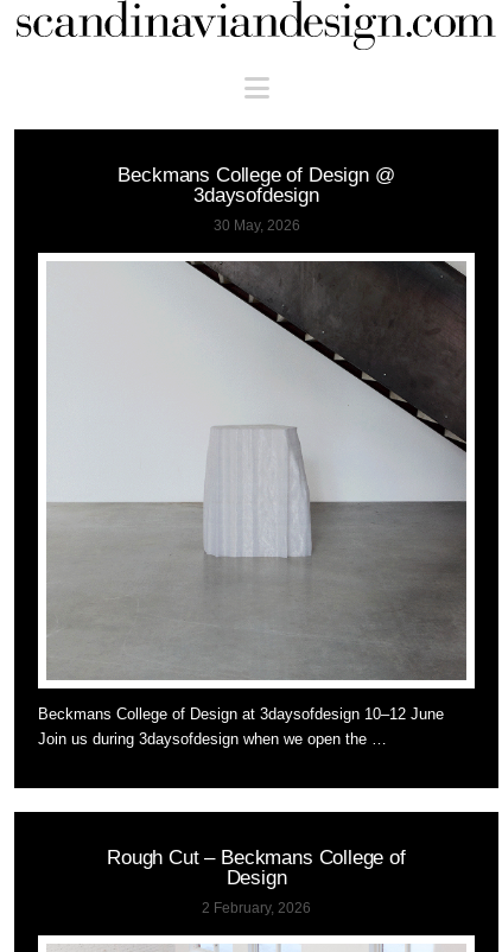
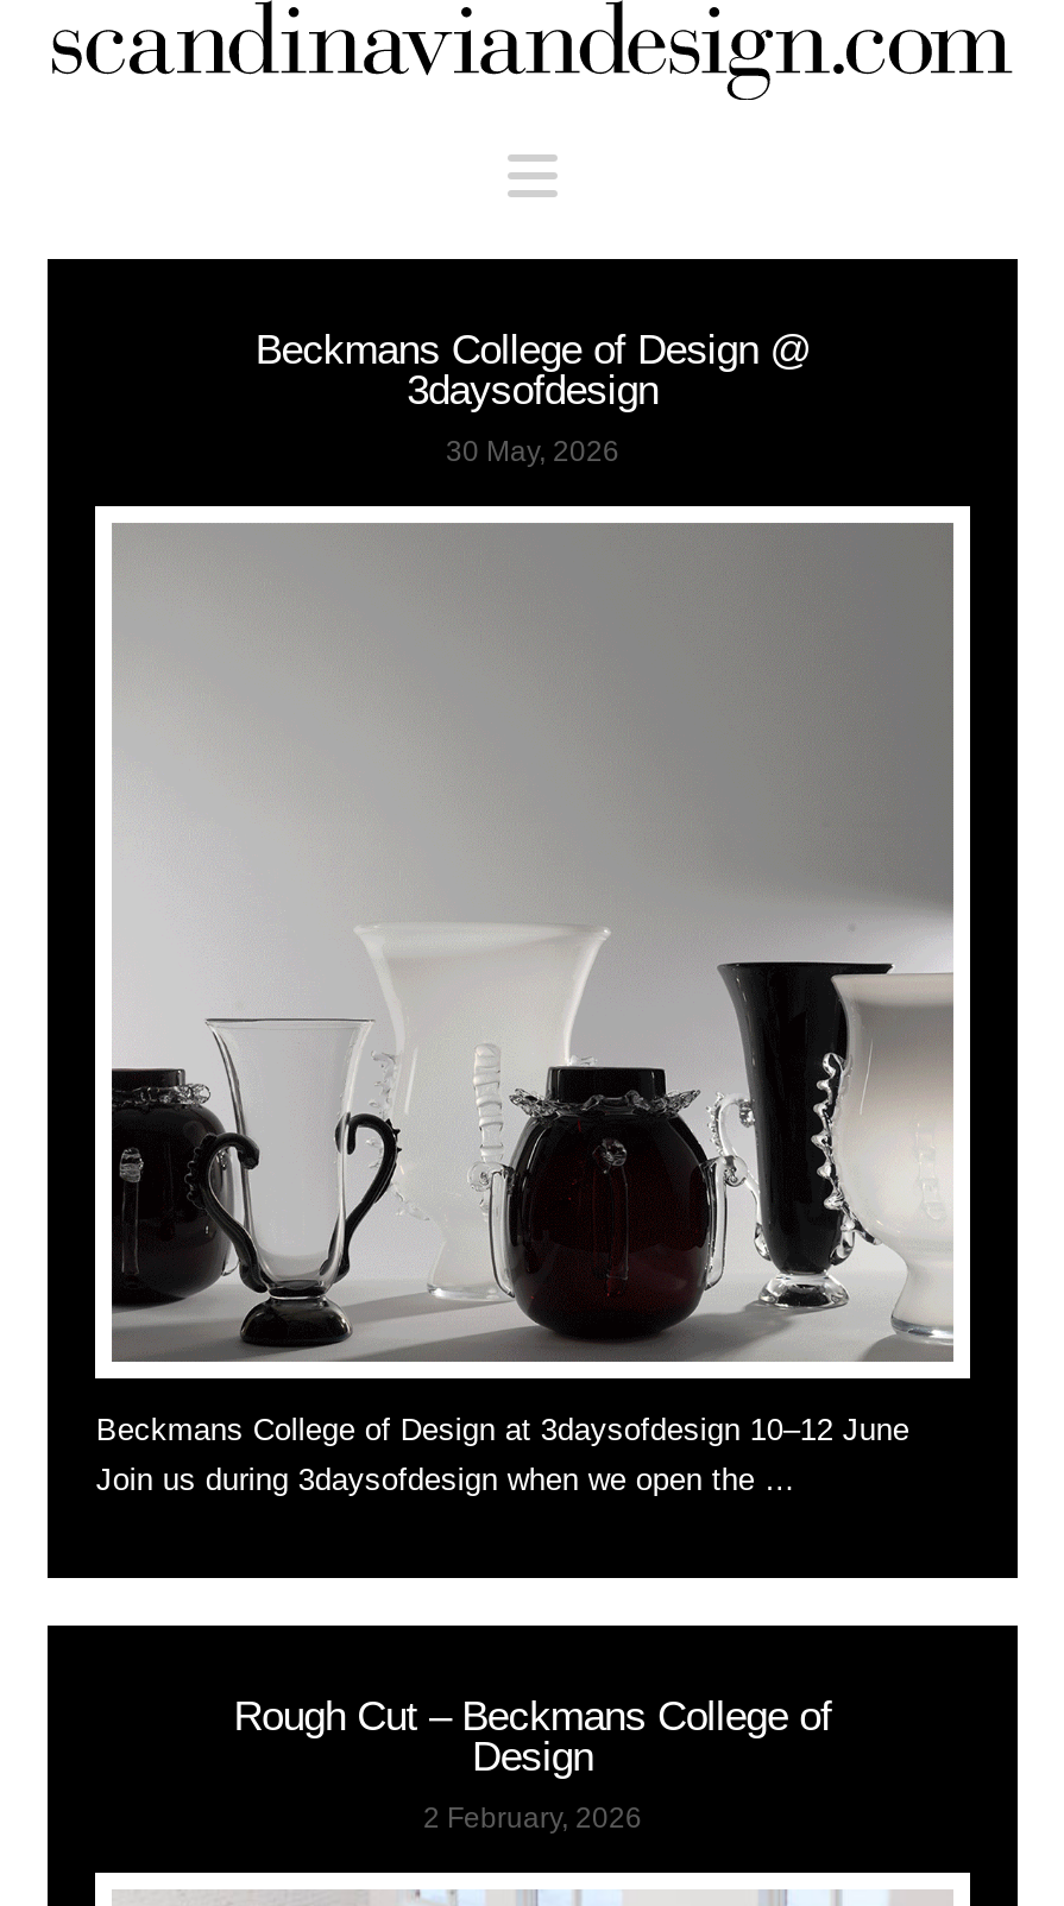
- [image]
+ [image]
